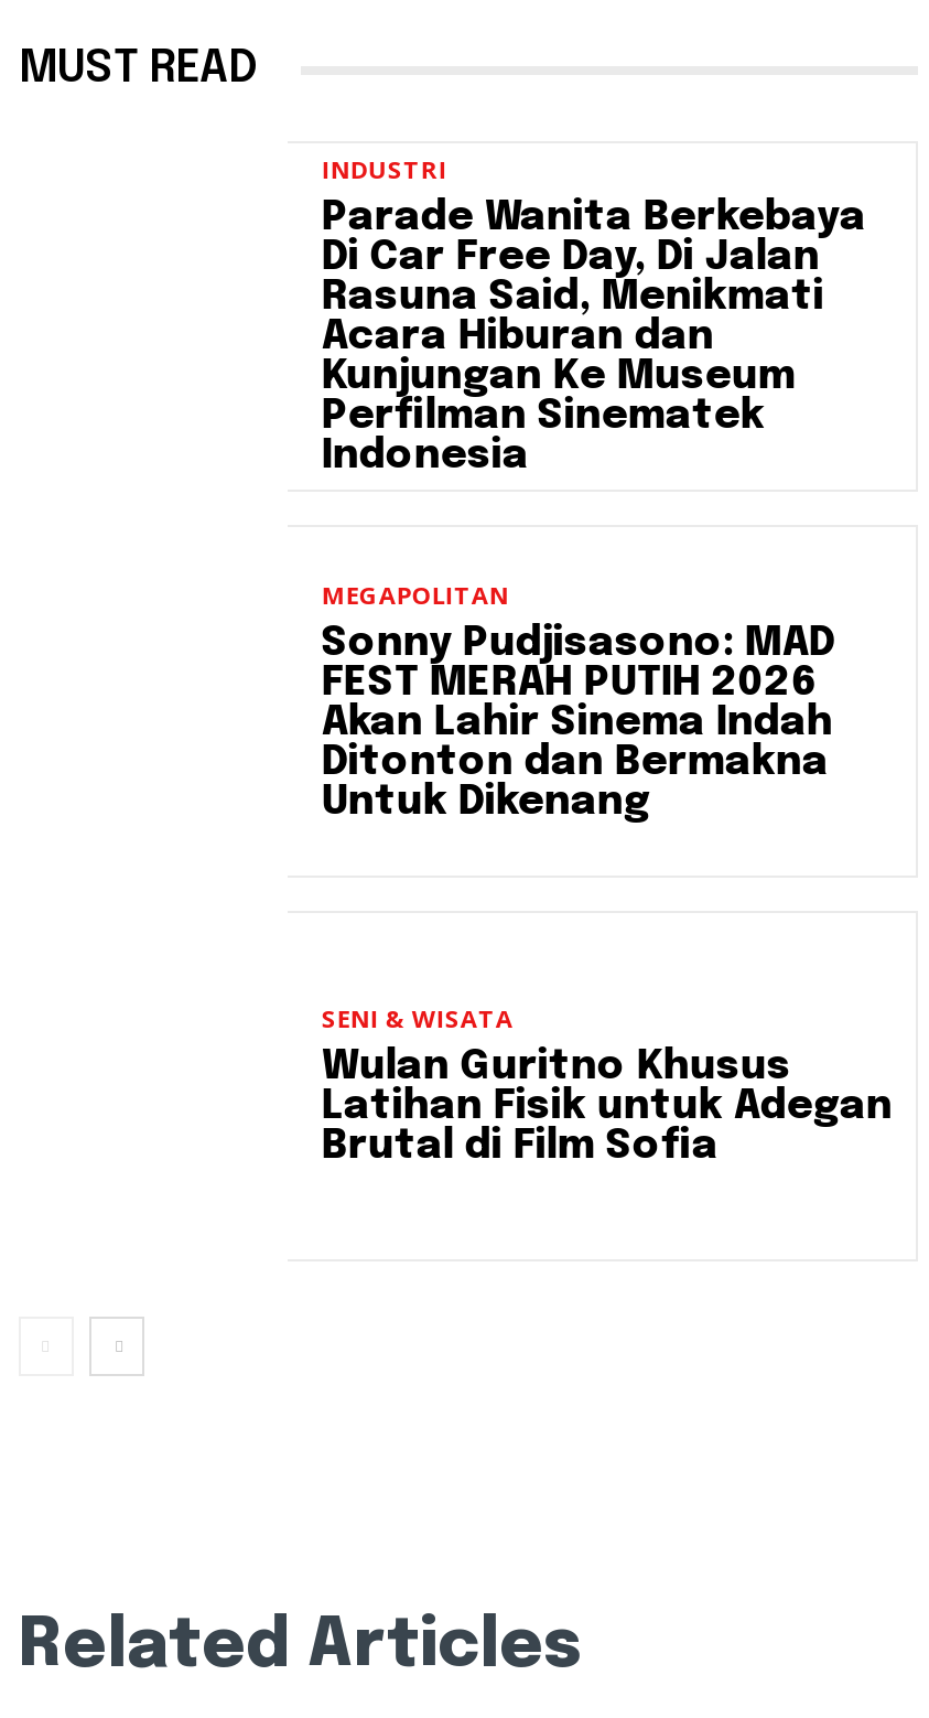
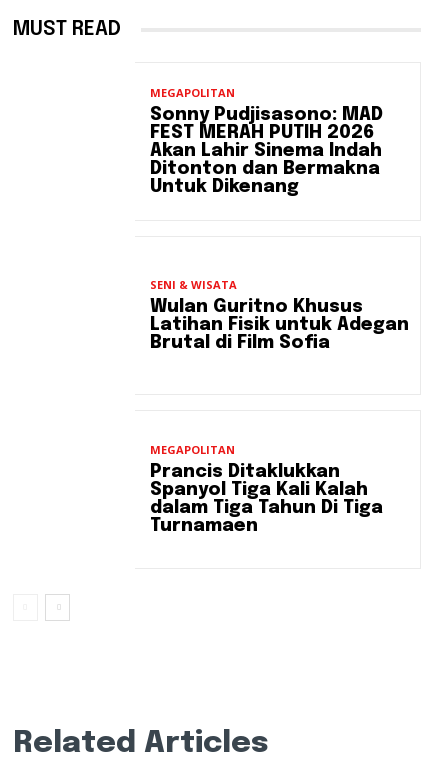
- INDUSTRI
- Parade Wanita Berkebaya
- Di Car Free Day, Di Jalan
- Rasuna Said, Menikmati
- Acara Hiburan dan
- Kunjungan Ke Museum
- Perfilman Sinematek
- Indonesia

moved up: MEGAPOLITAN | Sonny Pudjisasono: MAD | FEST MERAH PUTIH 2026 | ... | Latihan Fisik untuk Adegan | Brutal di Film Sofia

+ MEGAPOLITAN
+ Prancis Ditaklukkan
+ Spanyol Tiga Kali Kalah
+ dalam Tiga Tahun Di Tiga
+ Turnamaen
